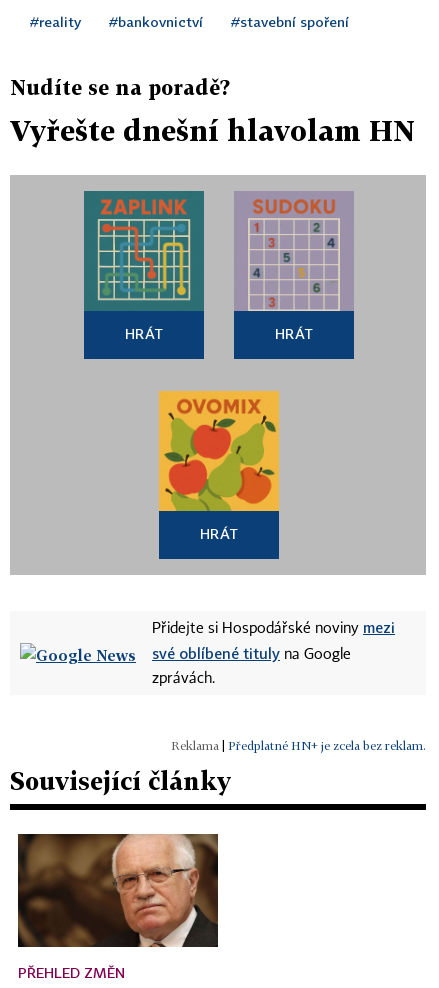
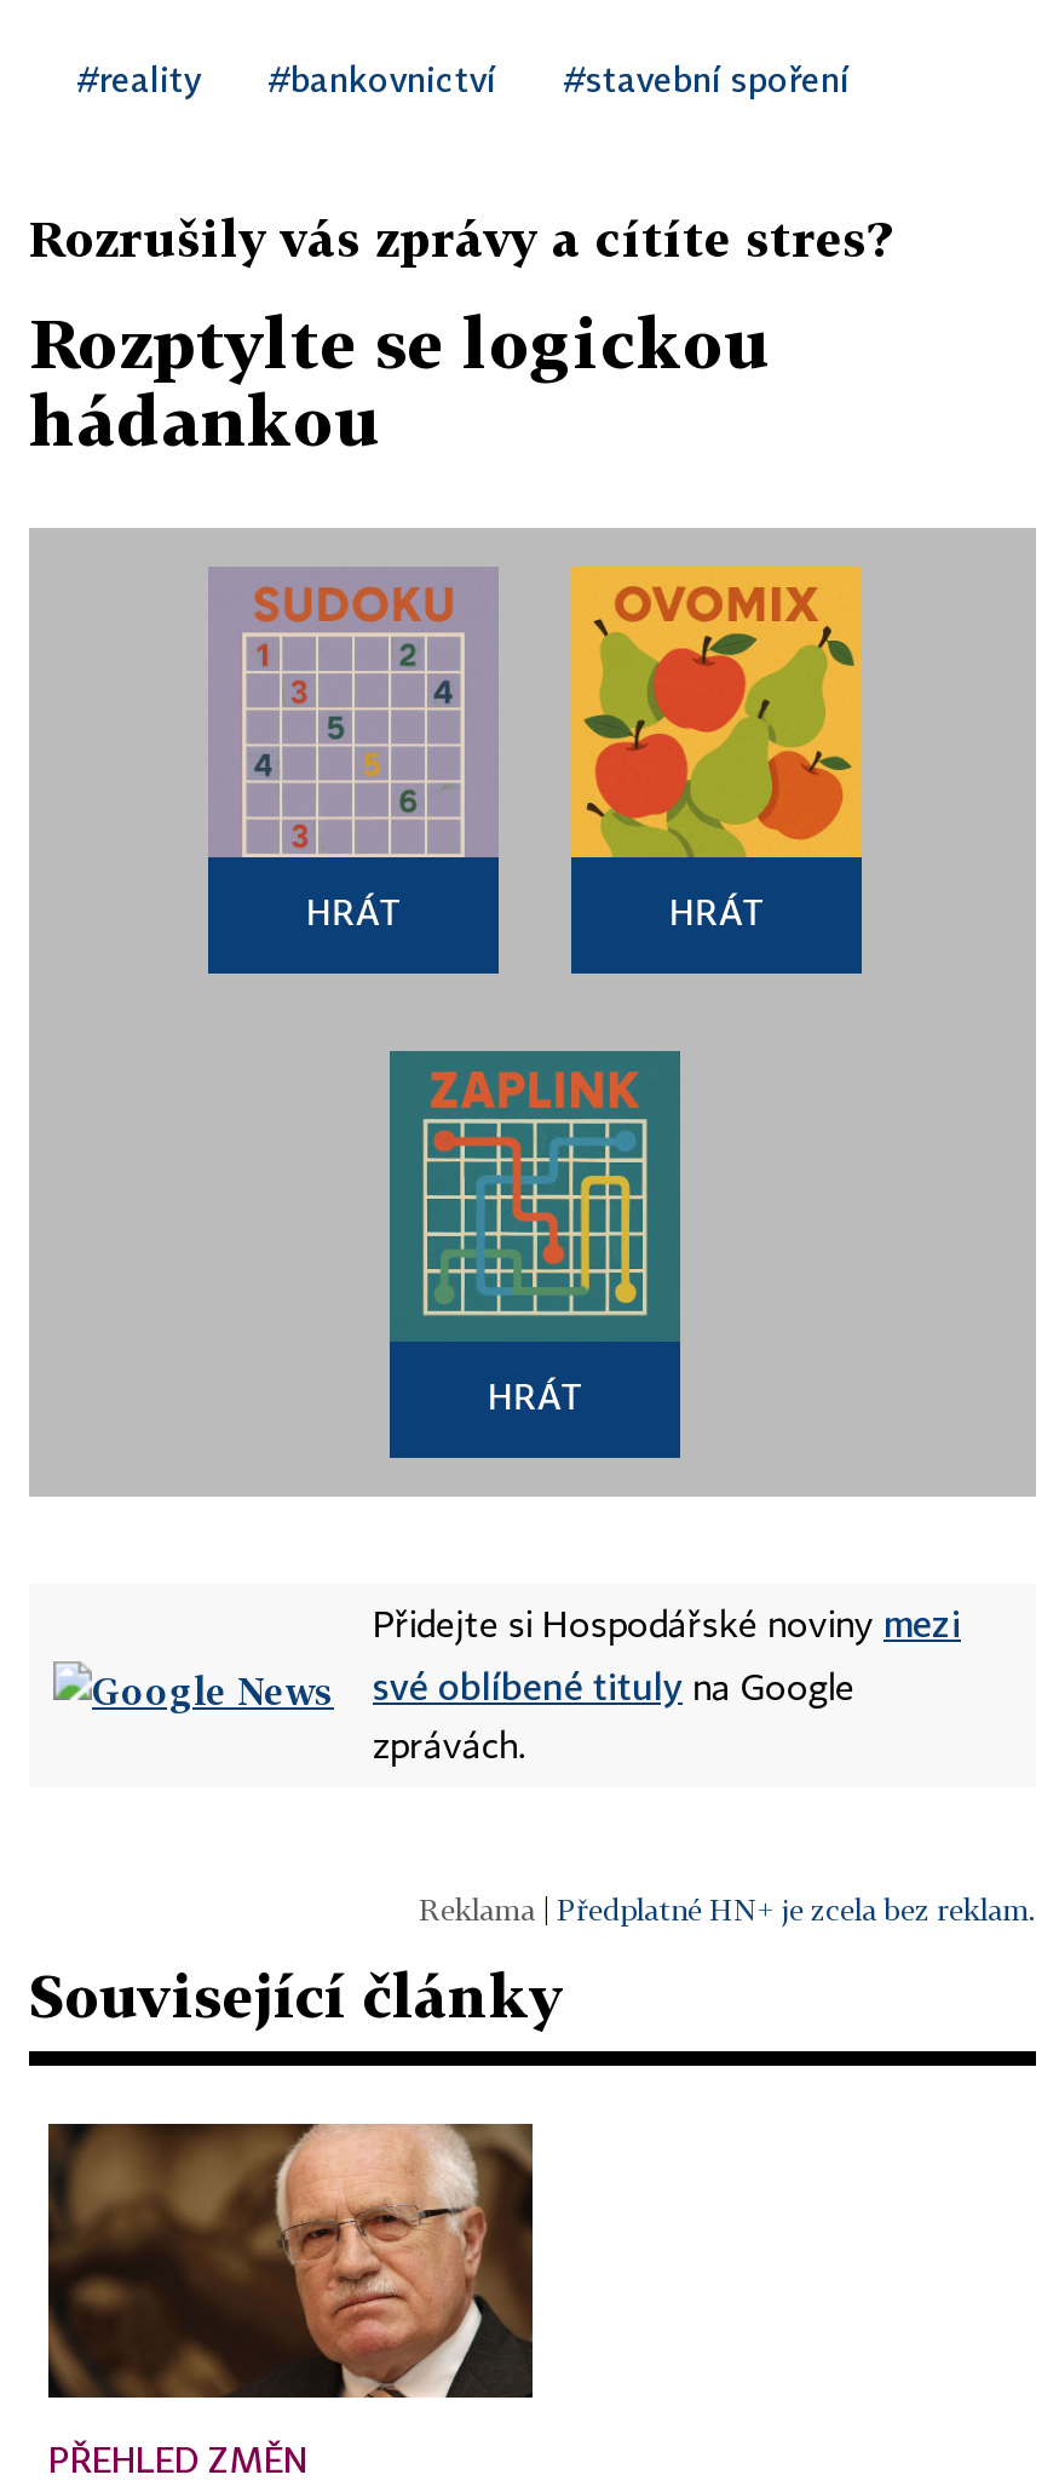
- Nudíte se na poradě?
+ Rozrušily vás zprávy a cítíte stres?

- Vyřešte dnešní hlavolam HN
+ Rozptylte se logickou
+ hádankou

moved down: [image]

moved up: [image]
